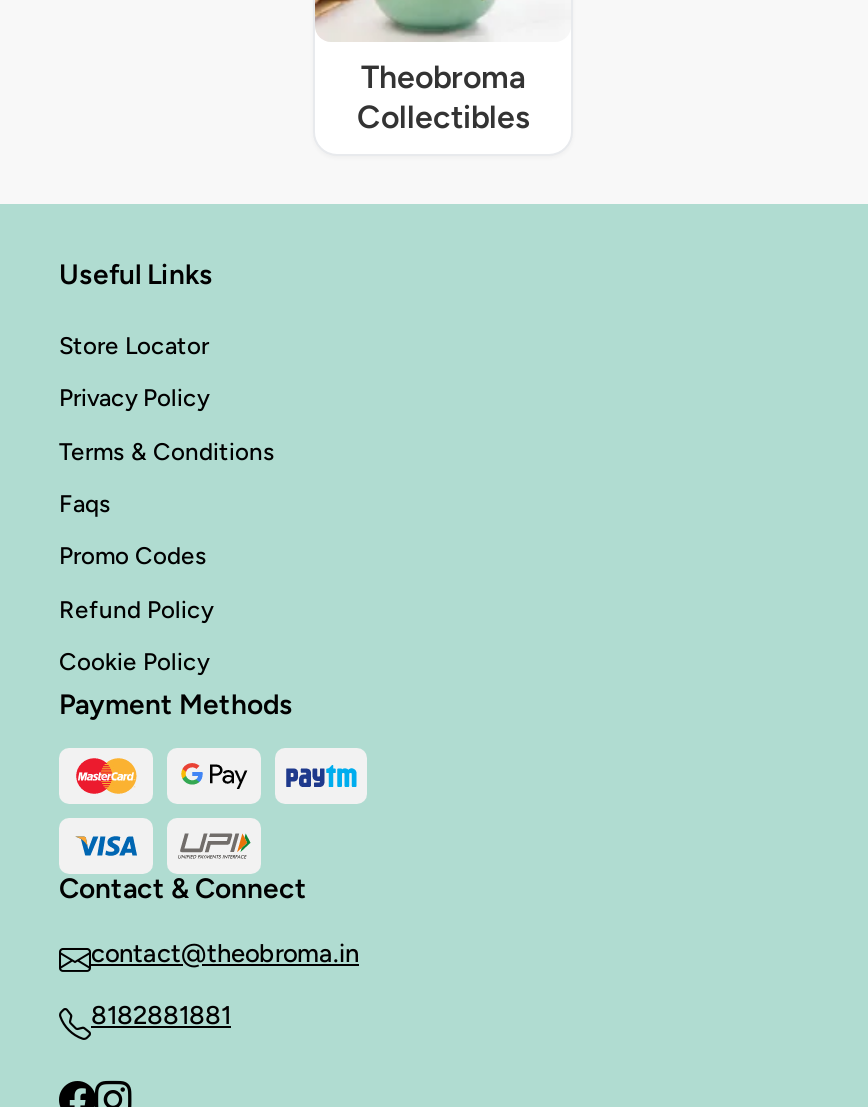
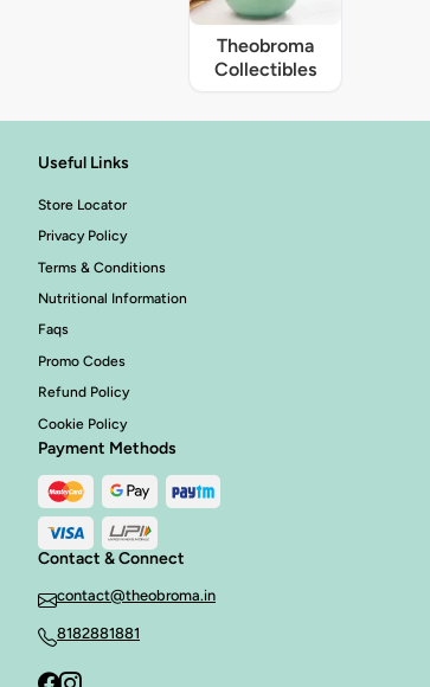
+ Nutritional Information
